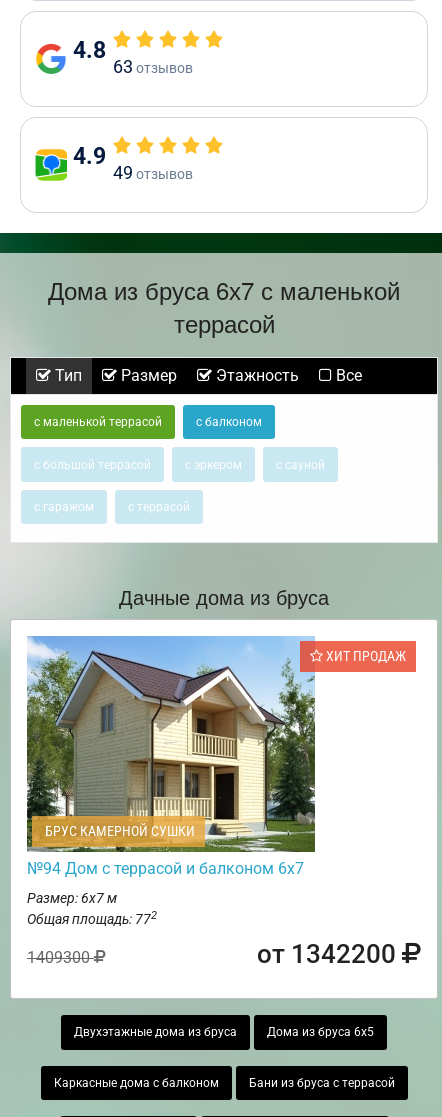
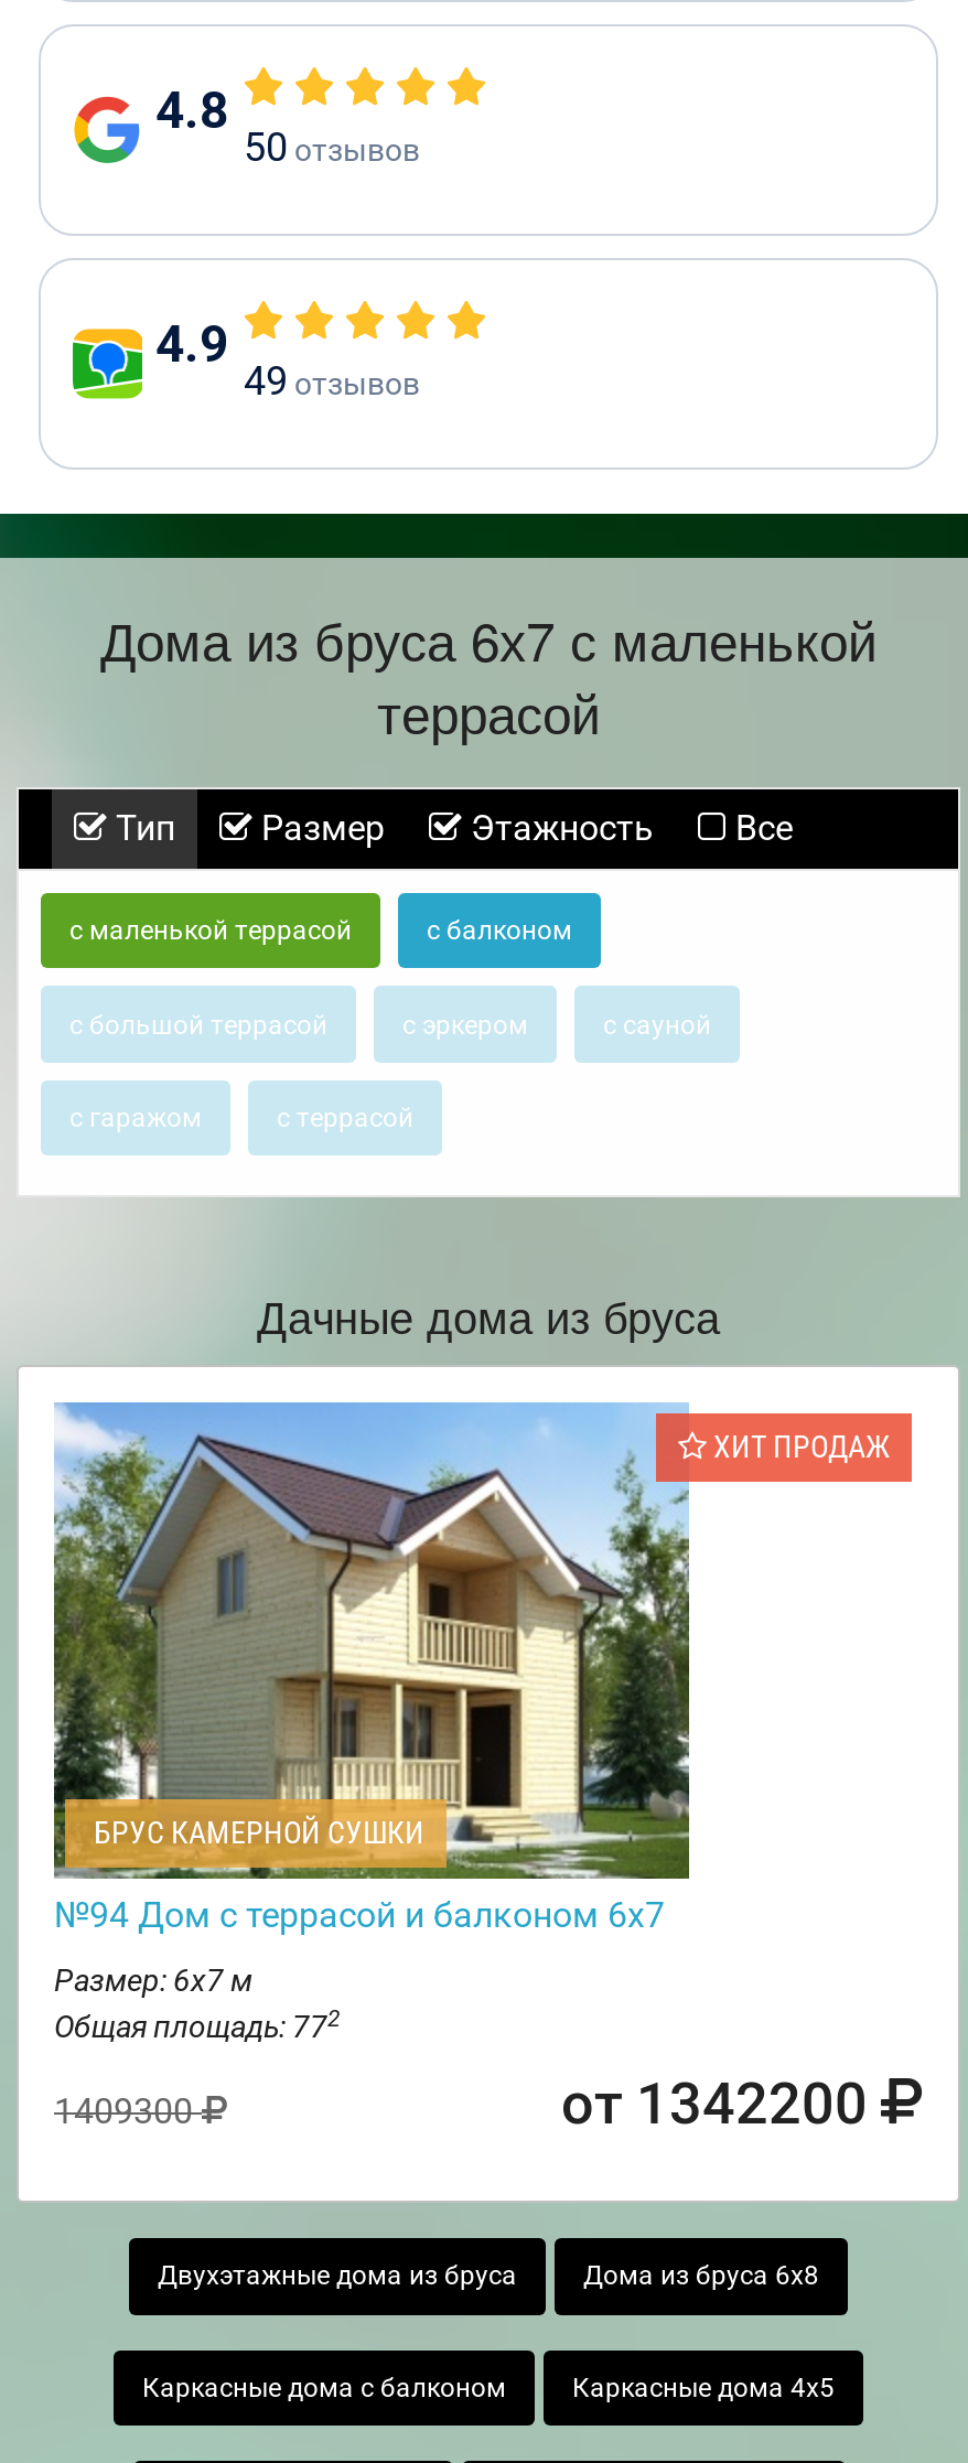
- 63 отзывов
+ 50 отзывов

- Дома из бруса 6х5
+ Дома из бруса 6х8

- Бани из бруса с террасой
+ Каркасные дома 4х5
